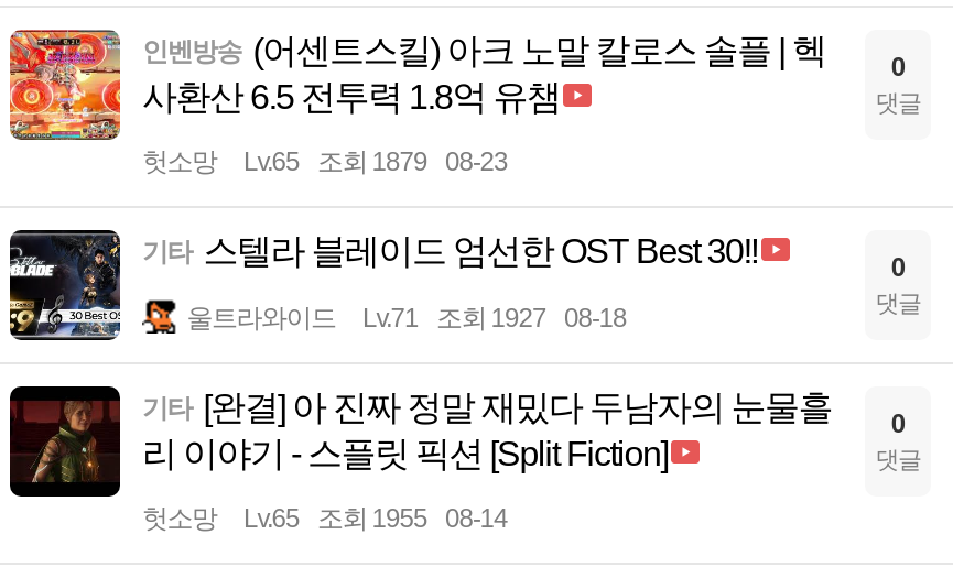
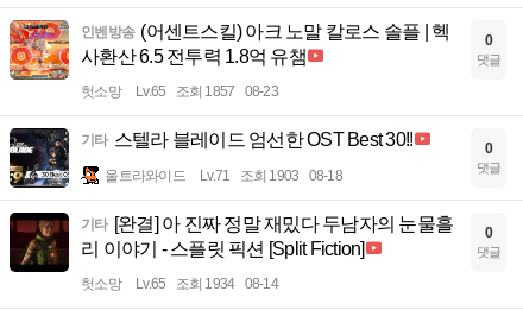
- 헛소망 Lv.65 조회 1879 08-23
+ 헛소망 Lv.65 조회 1857 08-23

- 울트라와이드 Lv.71 조회 1927 08-18
+ 울트라와이드 Lv.71 조회 1903 08-18

- 헛소망 Lv.65 조회 1955 08-14
+ 헛소망 Lv.65 조회 1934 08-14
